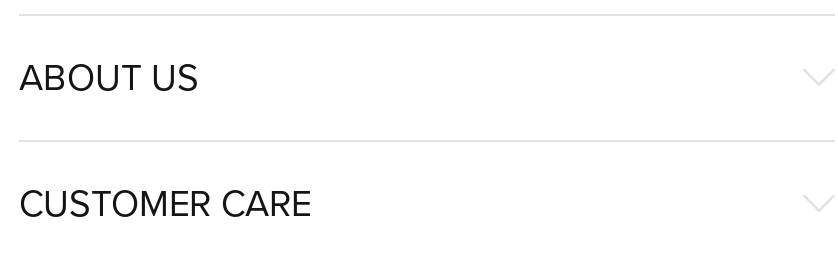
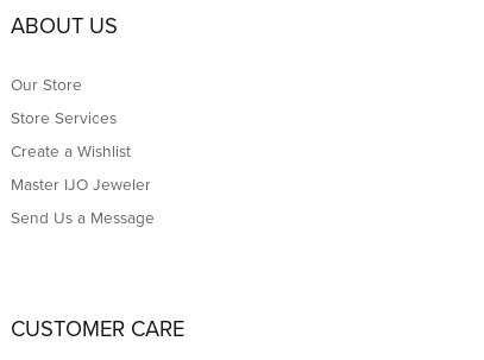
+ Our Store
+ Store Services
+ Create a Wishlist
+ Master IJO Jeweler
+ Send Us a Message
